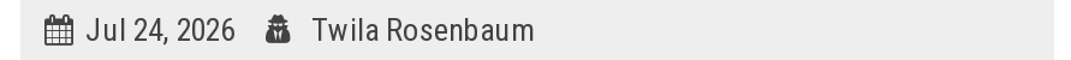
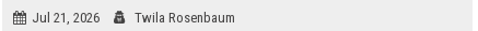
- Jul 24, 2026 Twila Rosenbaum
+ Jul 21, 2026 Twila Rosenbaum
